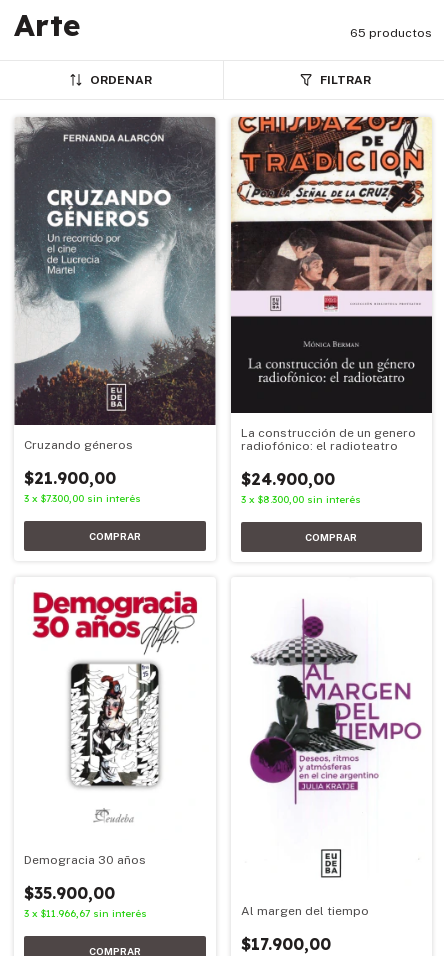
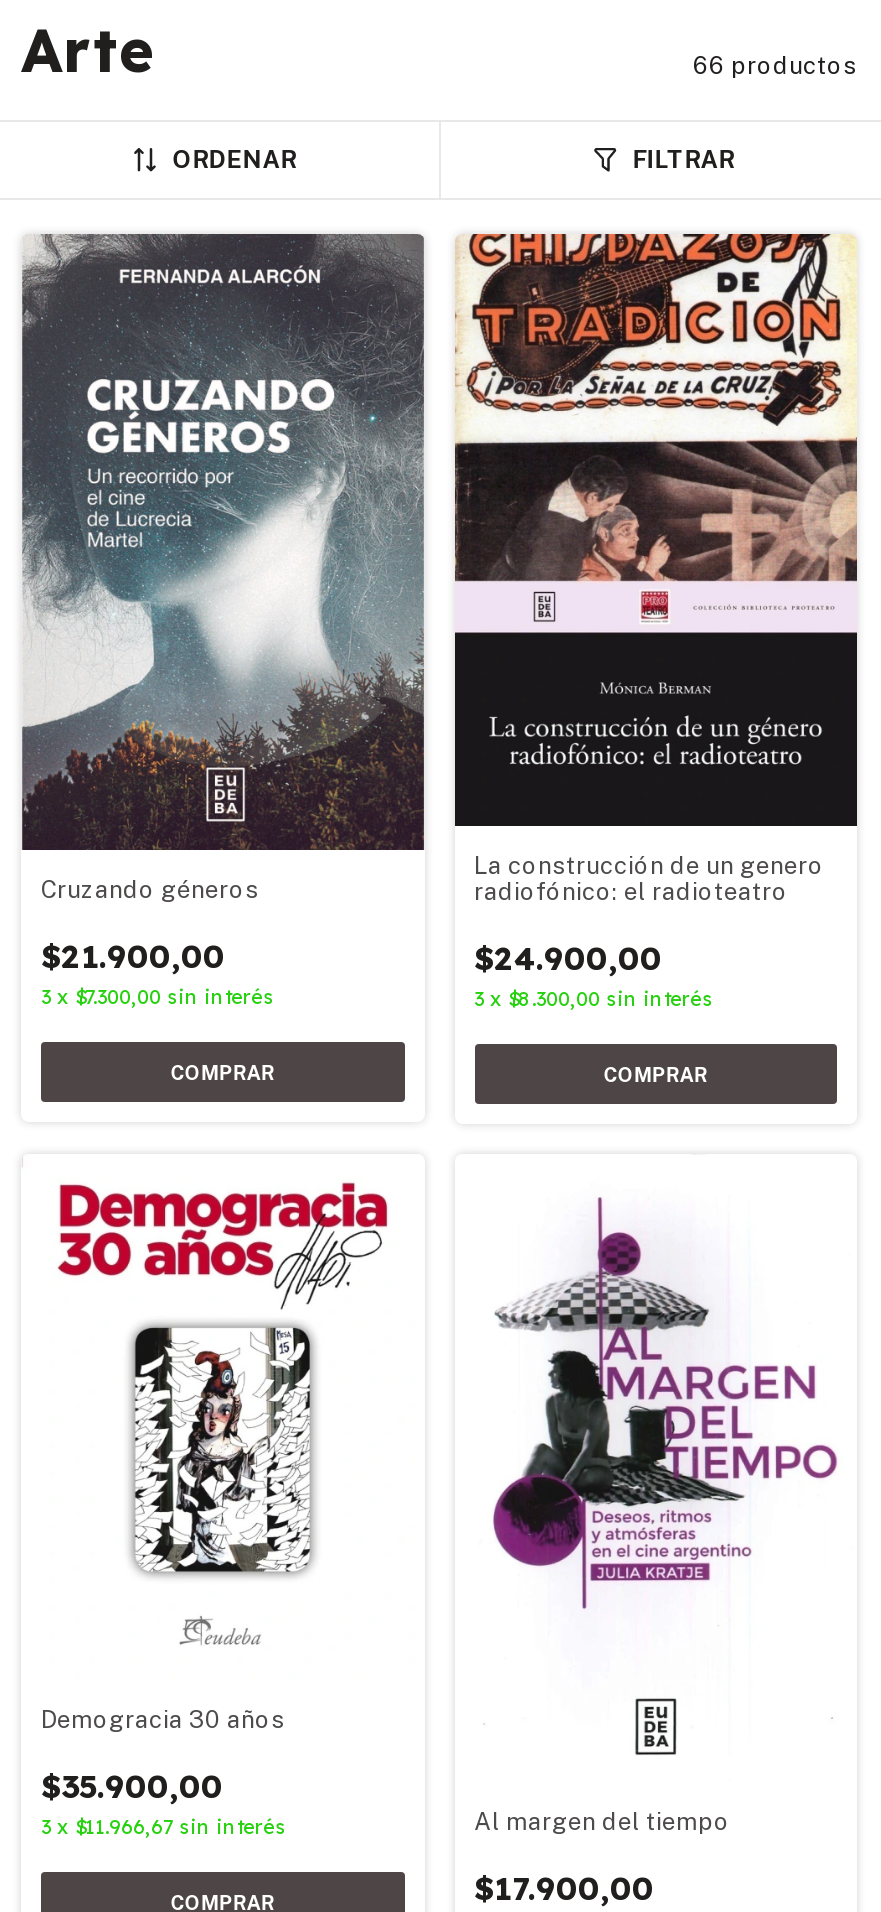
- 65 productos
+ 66 productos
